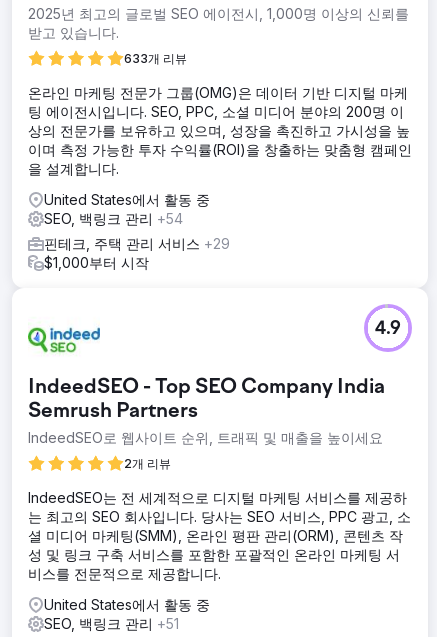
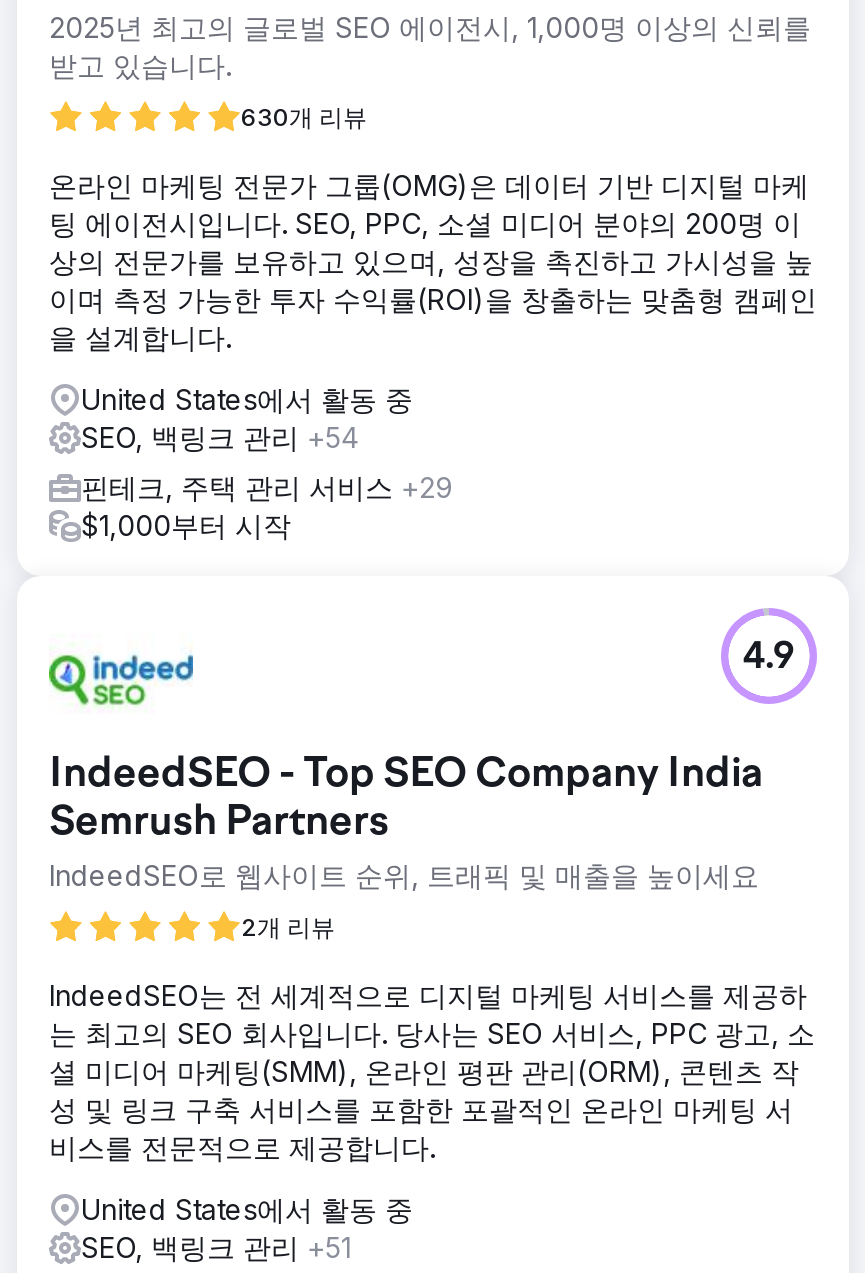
- 633개 리뷰
+ 630개 리뷰
